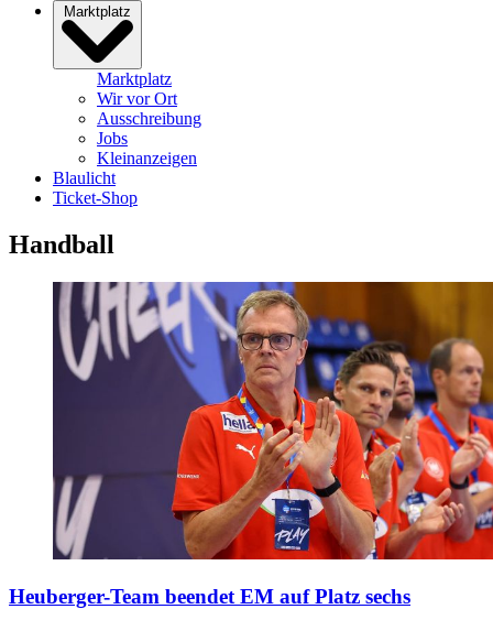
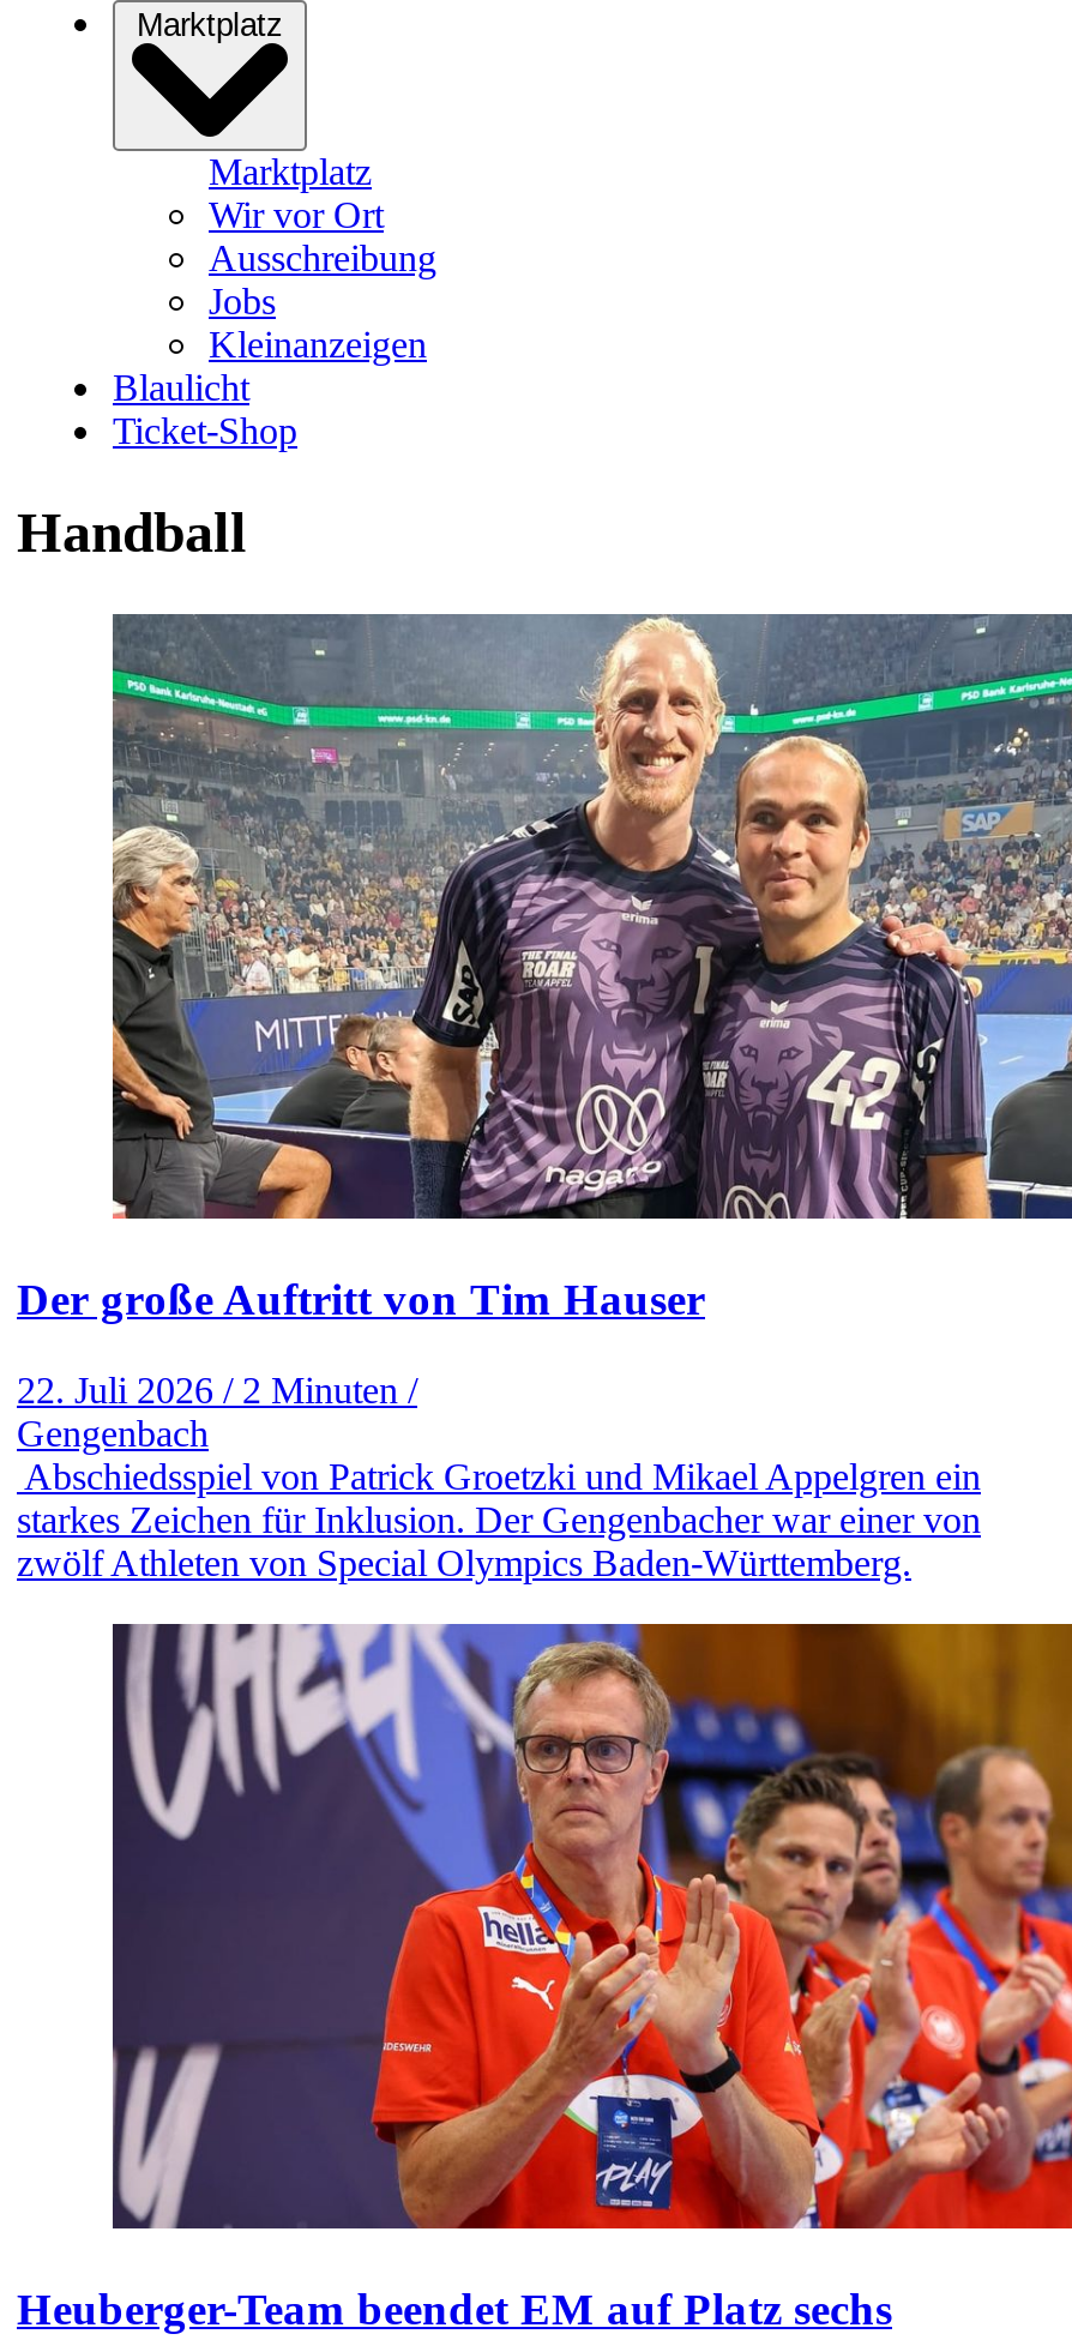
+ [image]
+ Der große Auftritt von Tim Hauser
+ 22. Juli 2026 / 2 Minuten /
+ Gengenbach
+ Abschiedsspiel von Patrick Groetzki und Mikael Appelgren ein
+ starkes Zeichen für Inklusion. Der Gengenbacher war einer von
+ zwölf Athleten von Special Olympics Baden-Württemberg.
